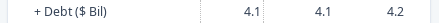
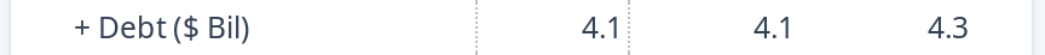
- 4.2
+ 4.3
